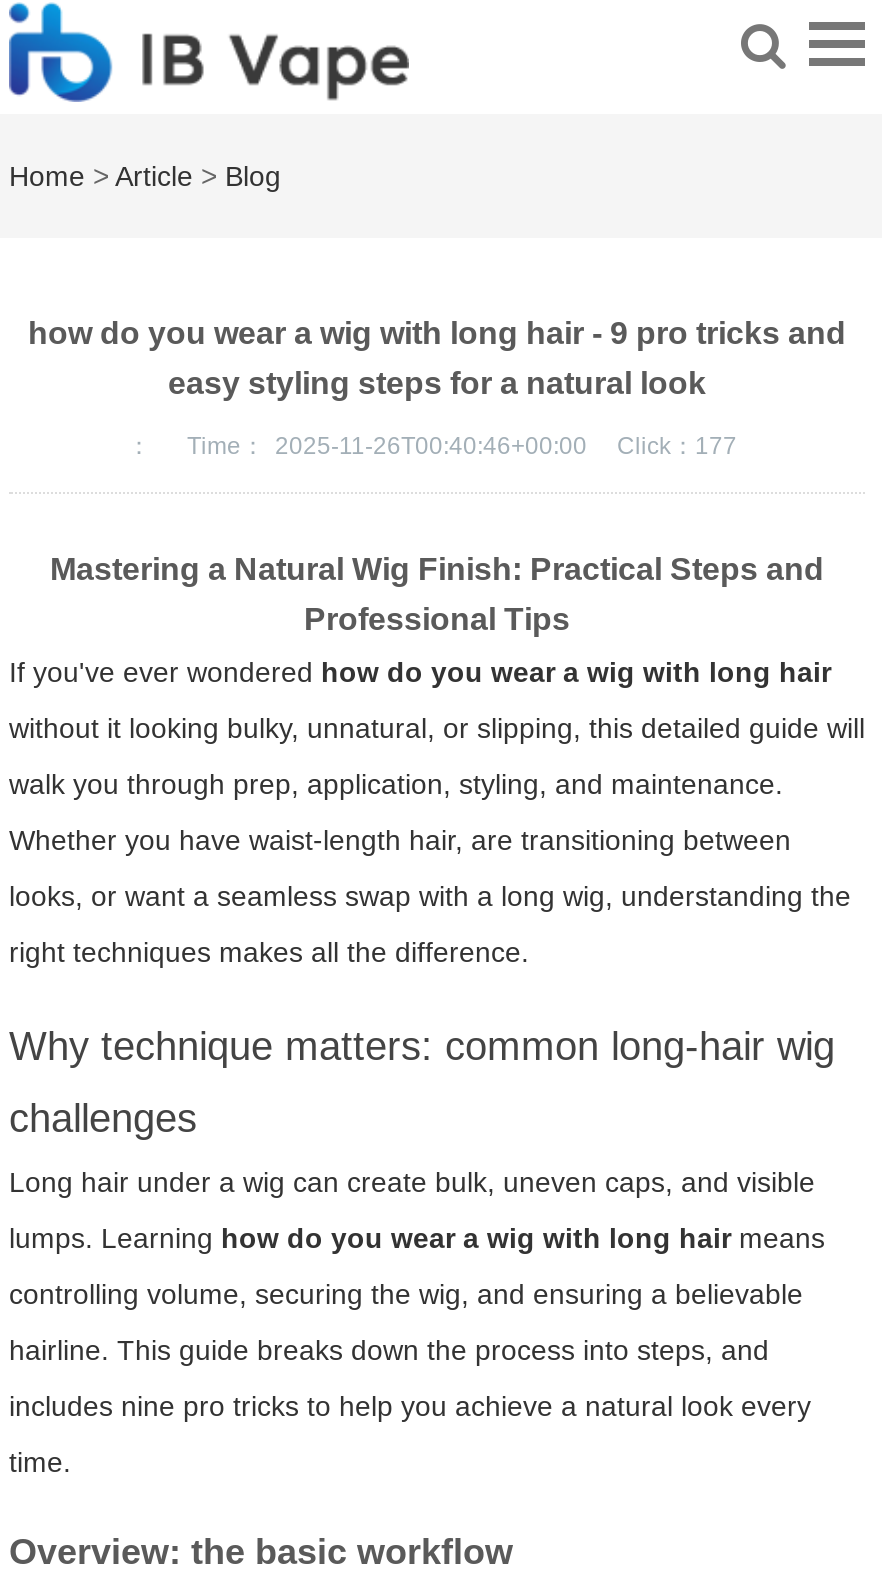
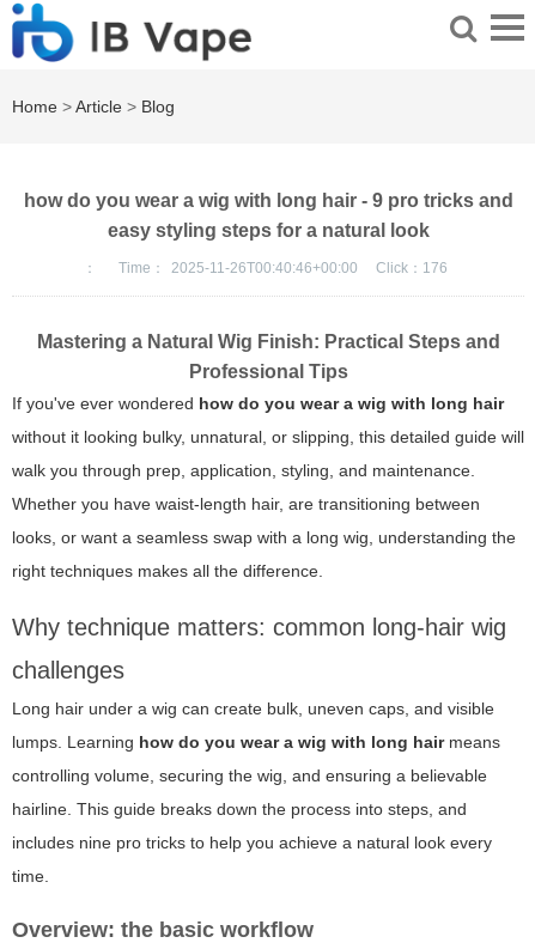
- Click：177
+ Click：176
